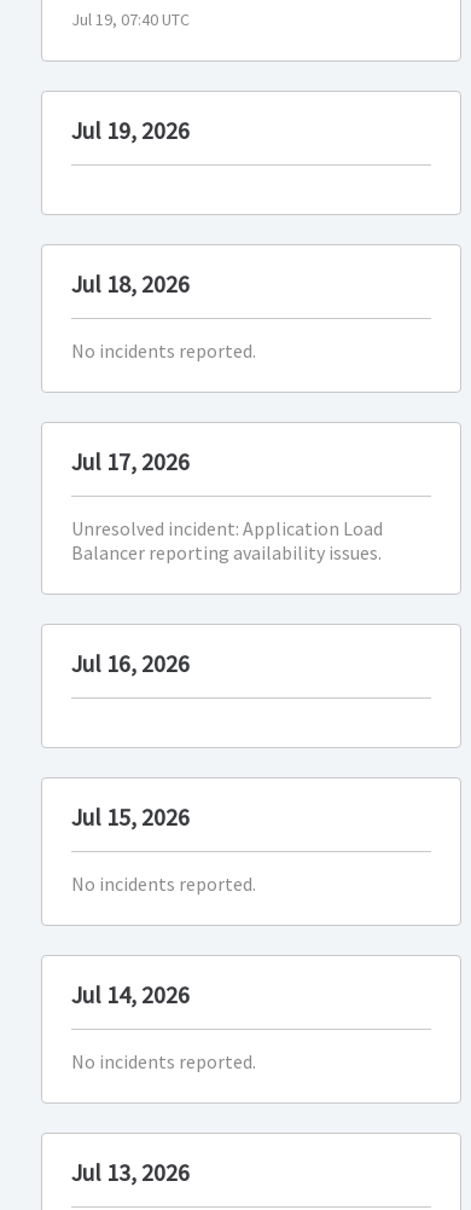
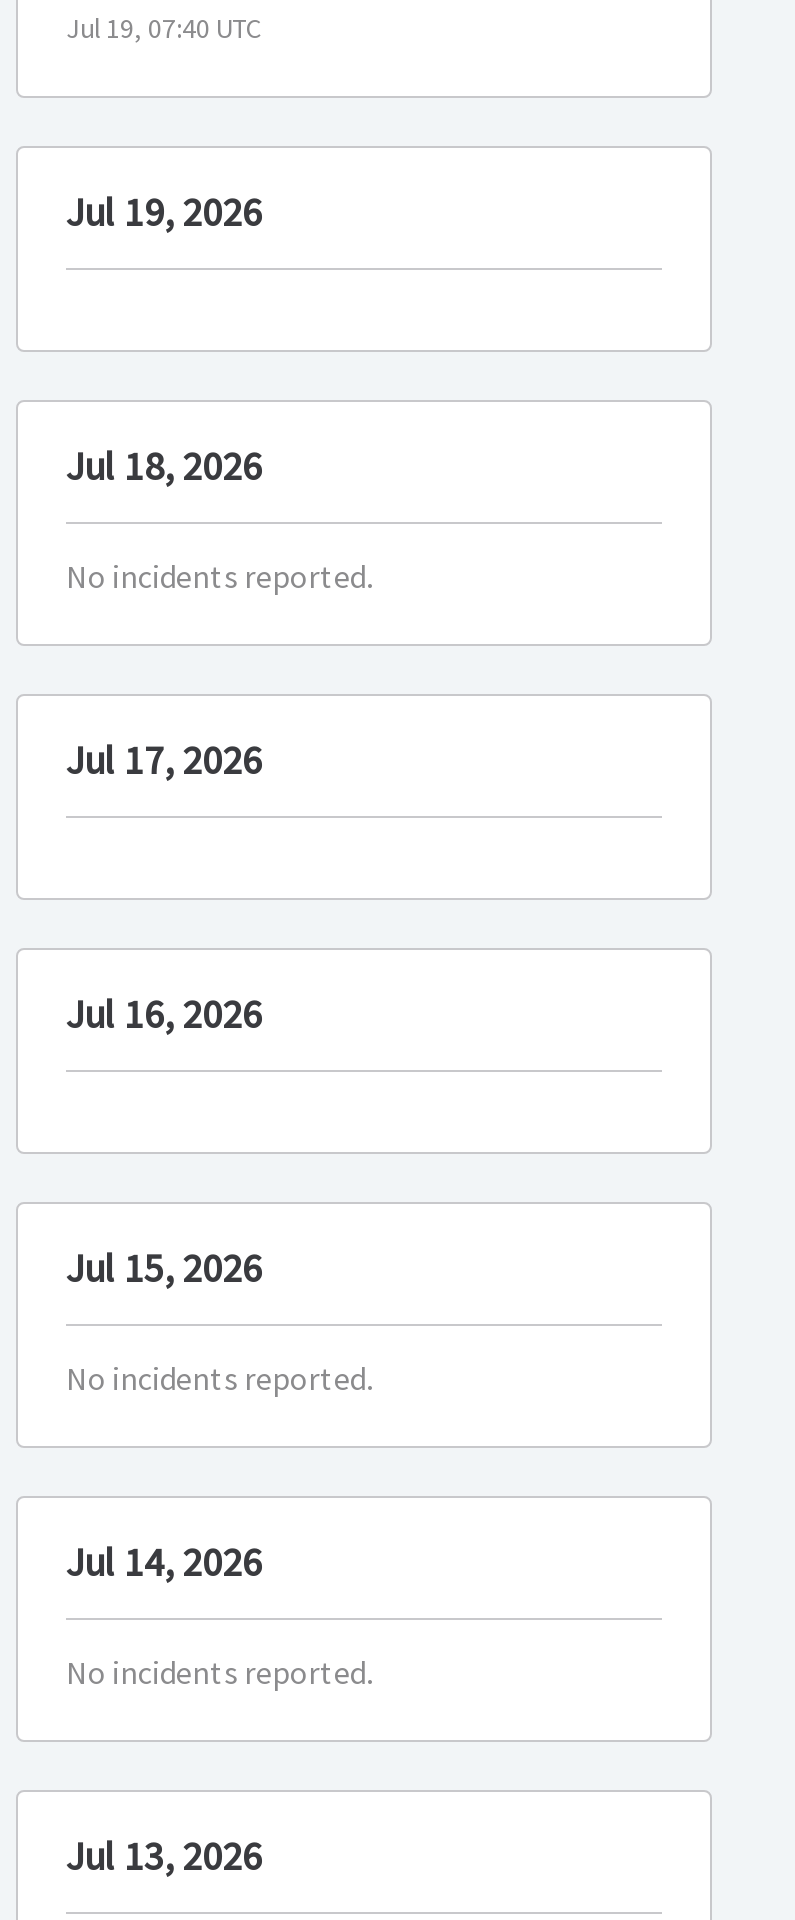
- Unresolved incident: Application Load
- Balancer reporting availability issues.
